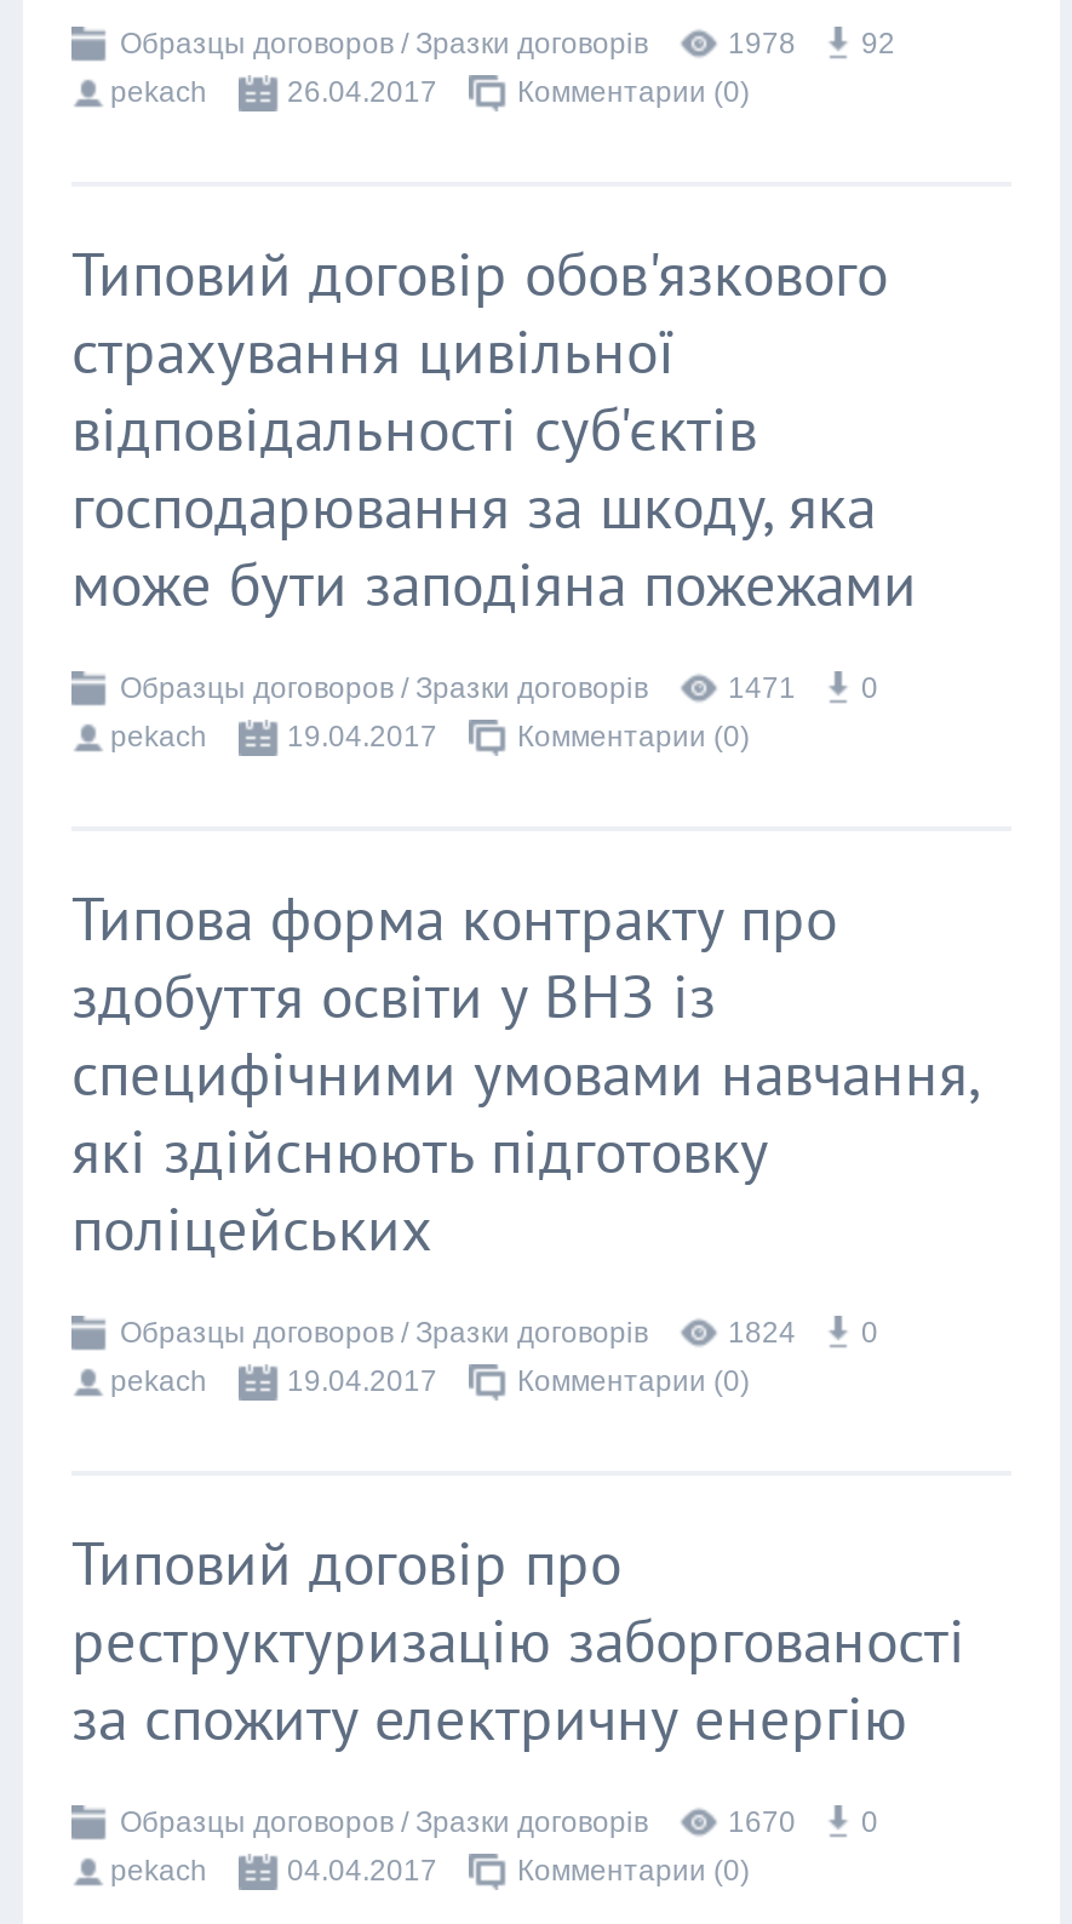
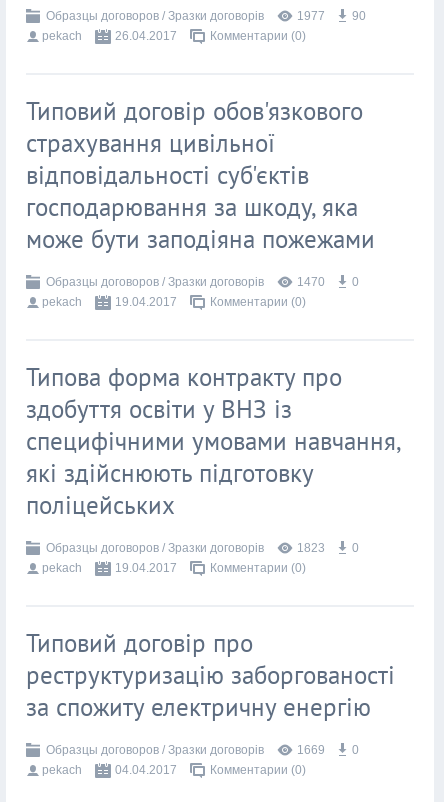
- 1978
+ 1977

- 92
+ 90

- 1471 0
+ 1470 0

- 1824 0
+ 1823 0

- 1670 0
+ 1669 0
